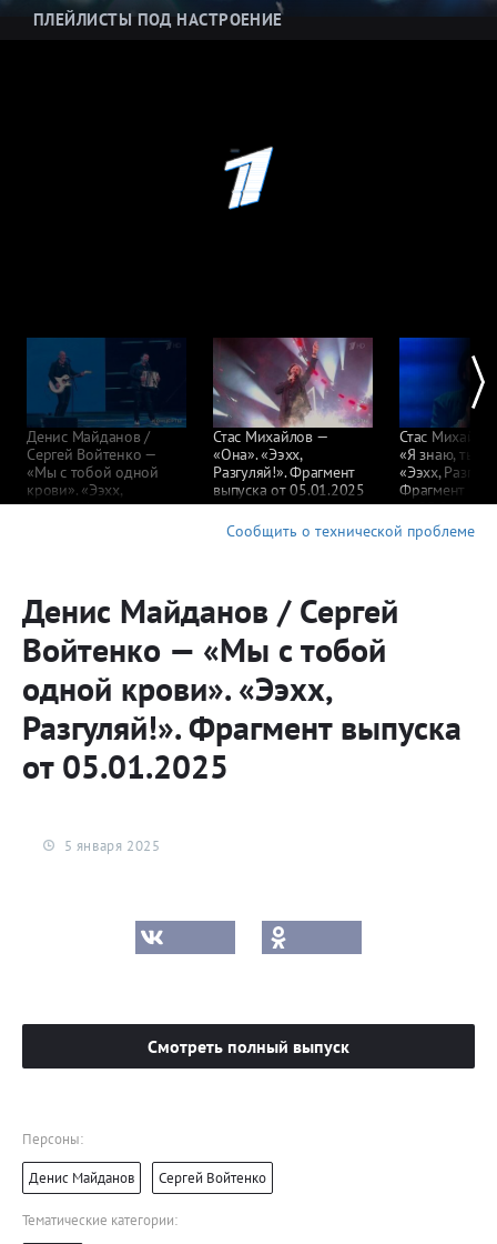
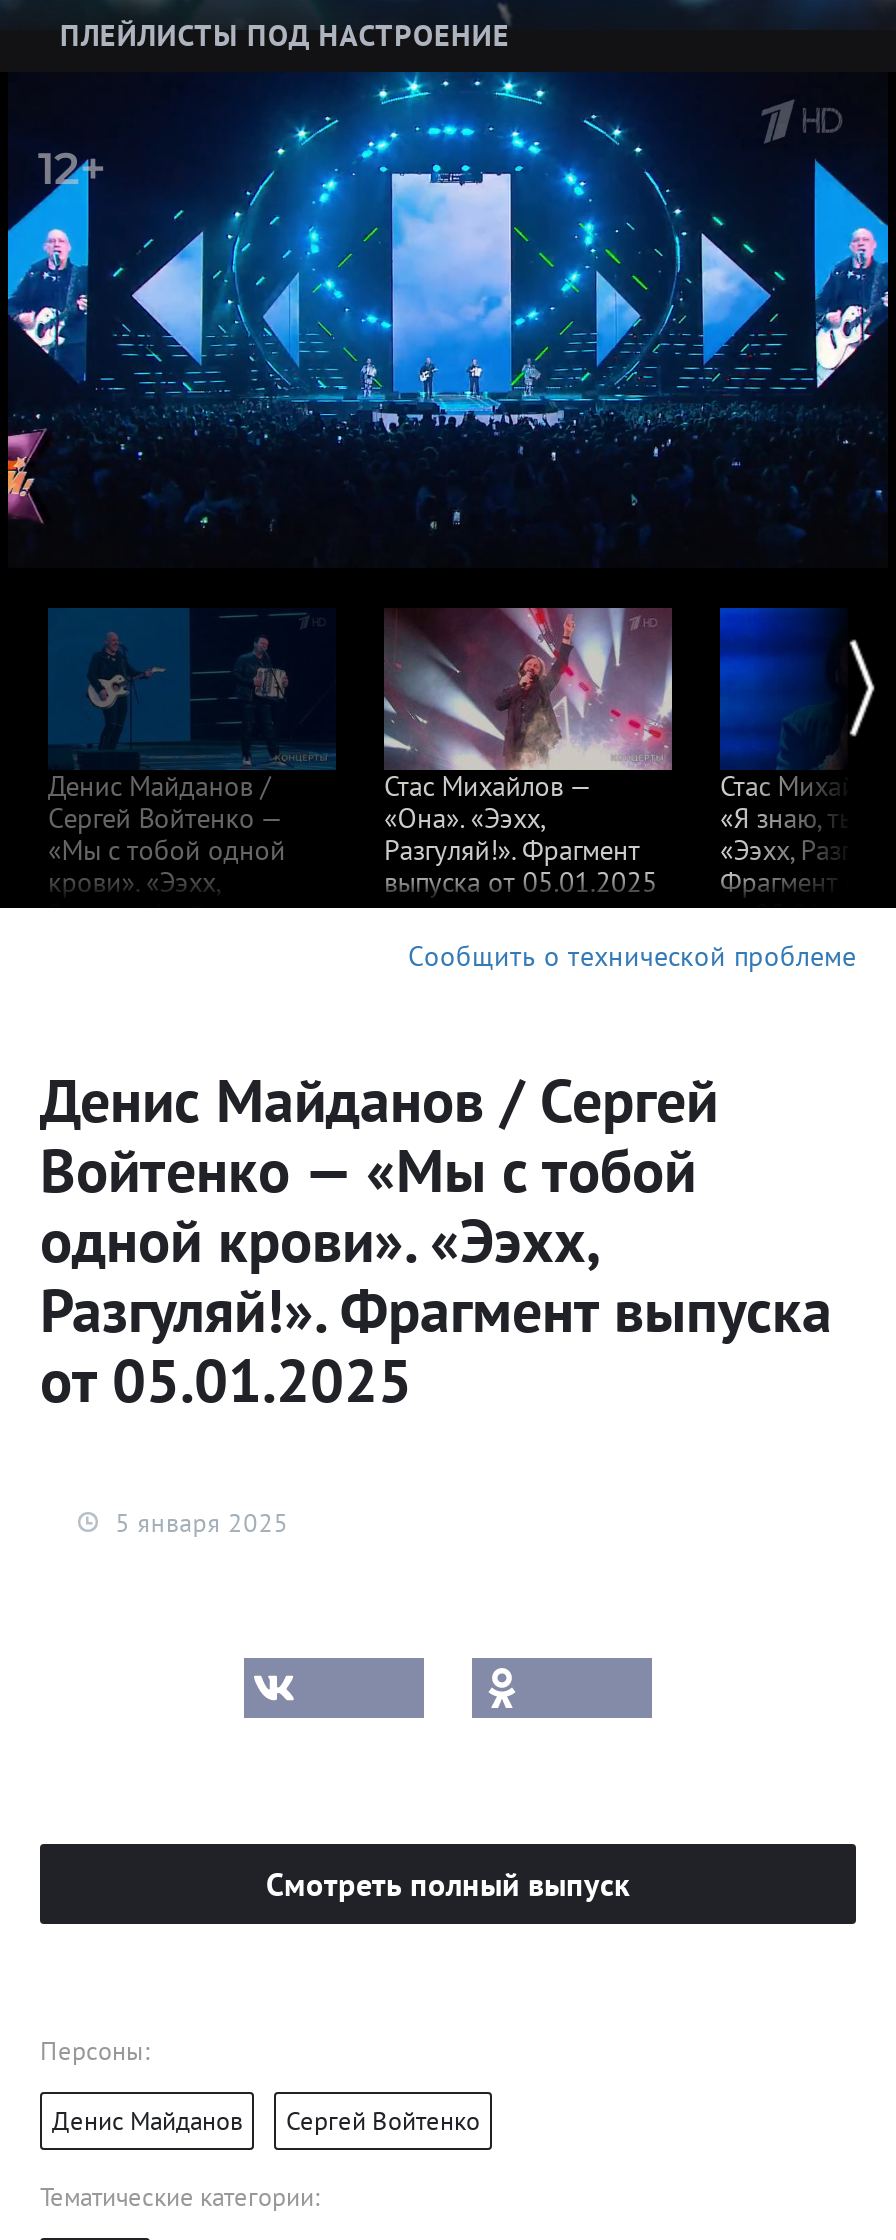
+ [image]
+ 12+
